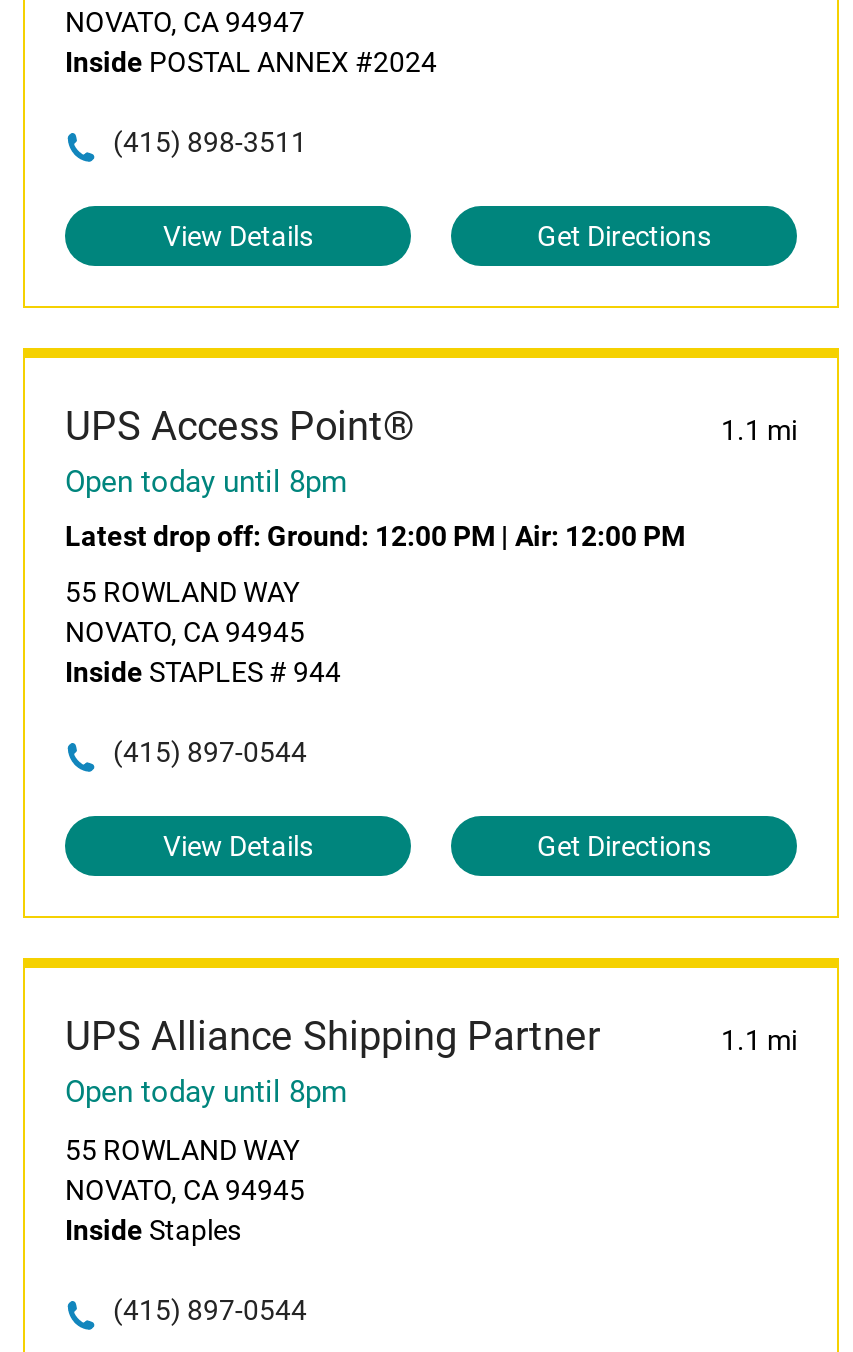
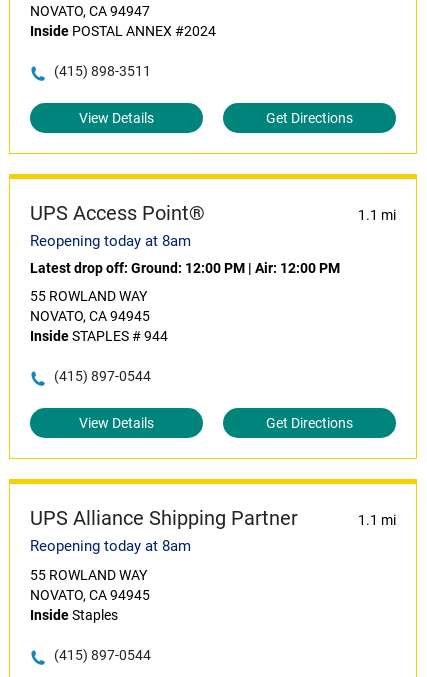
- Open today until 8pm
+ Reopening today at 8am

- Open today until 8pm
+ Reopening today at 8am
